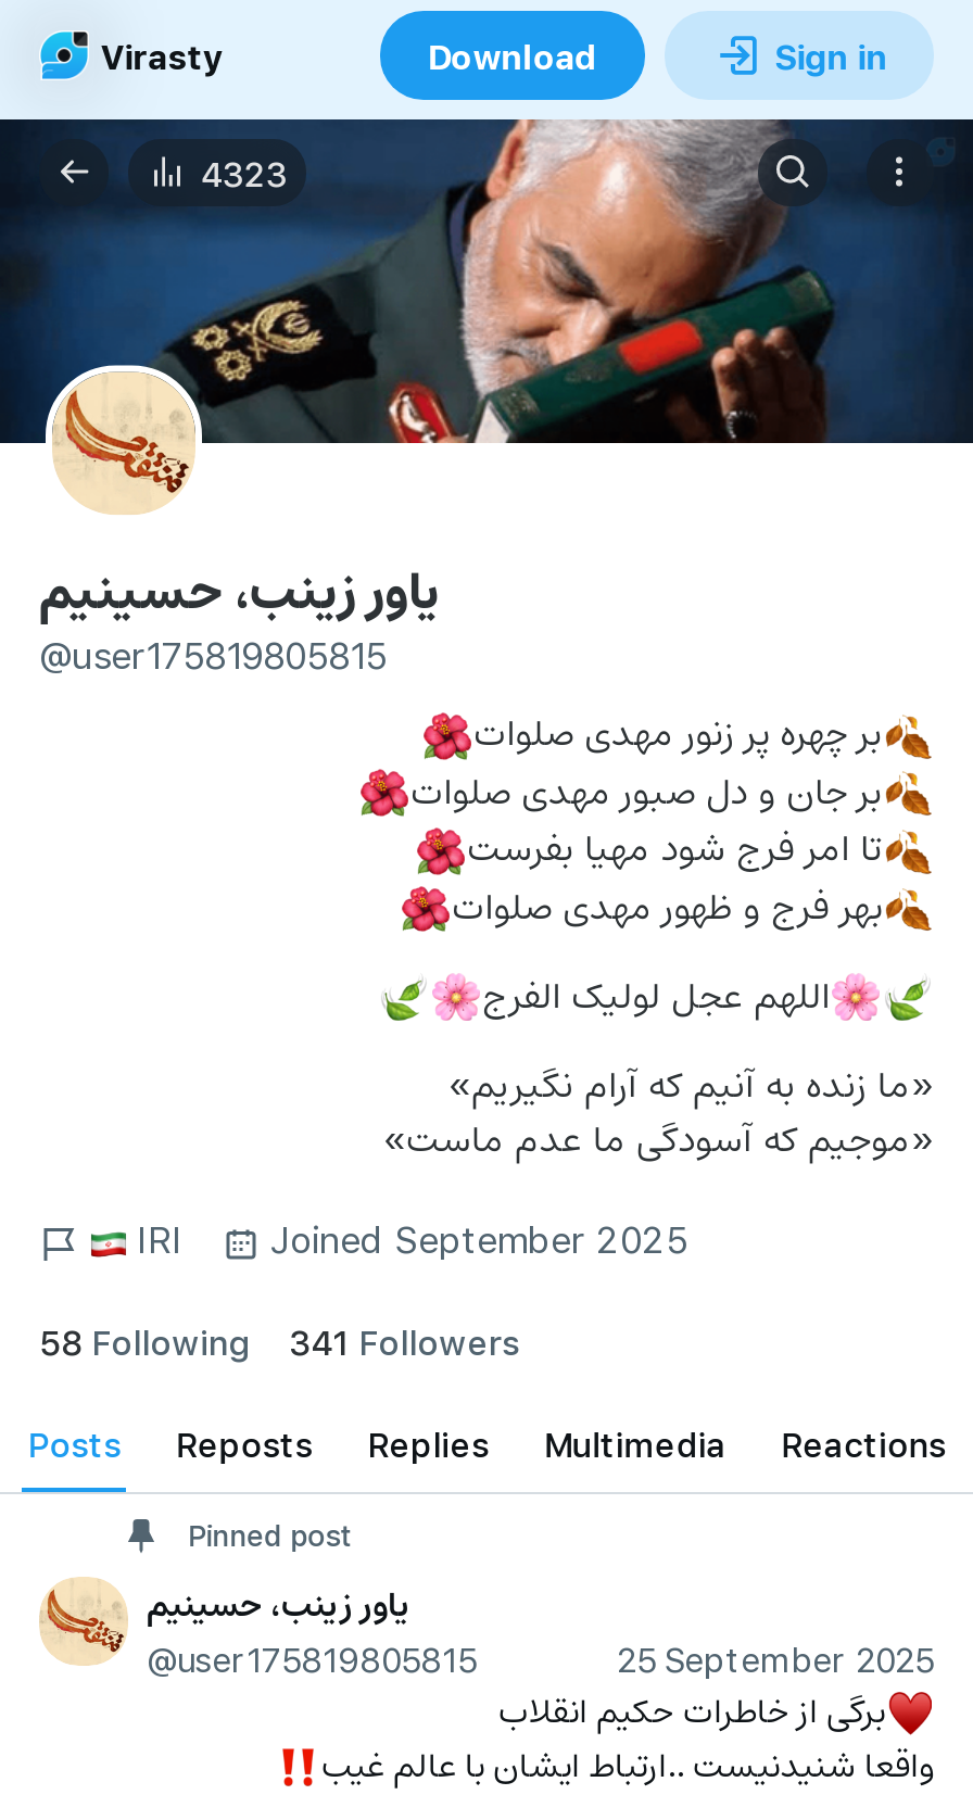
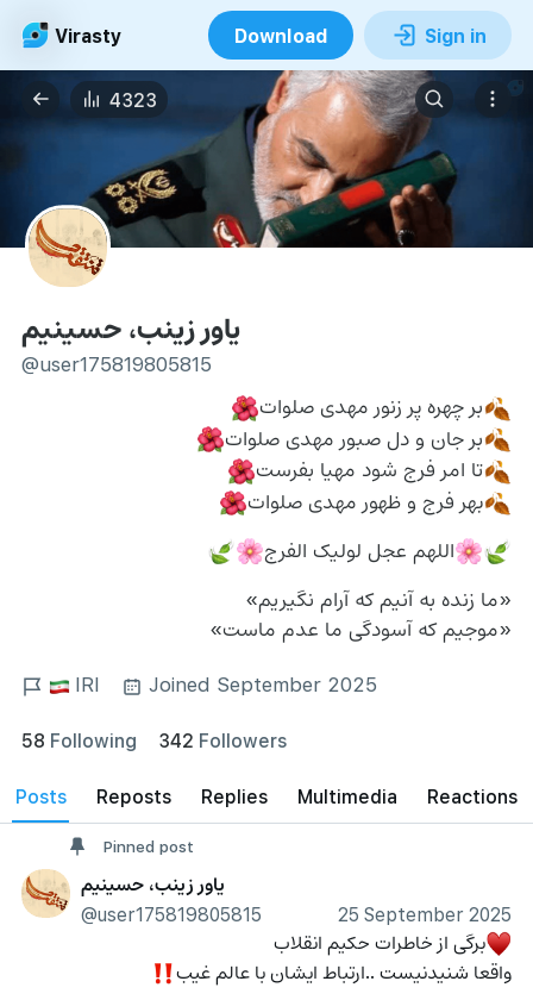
- 58 Following 341 Followers
+ 58 Following 342 Followers
